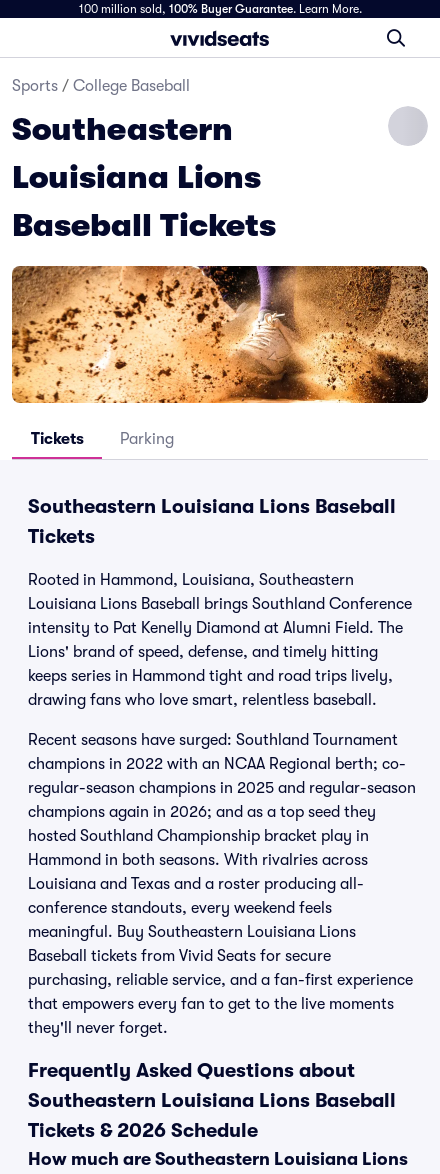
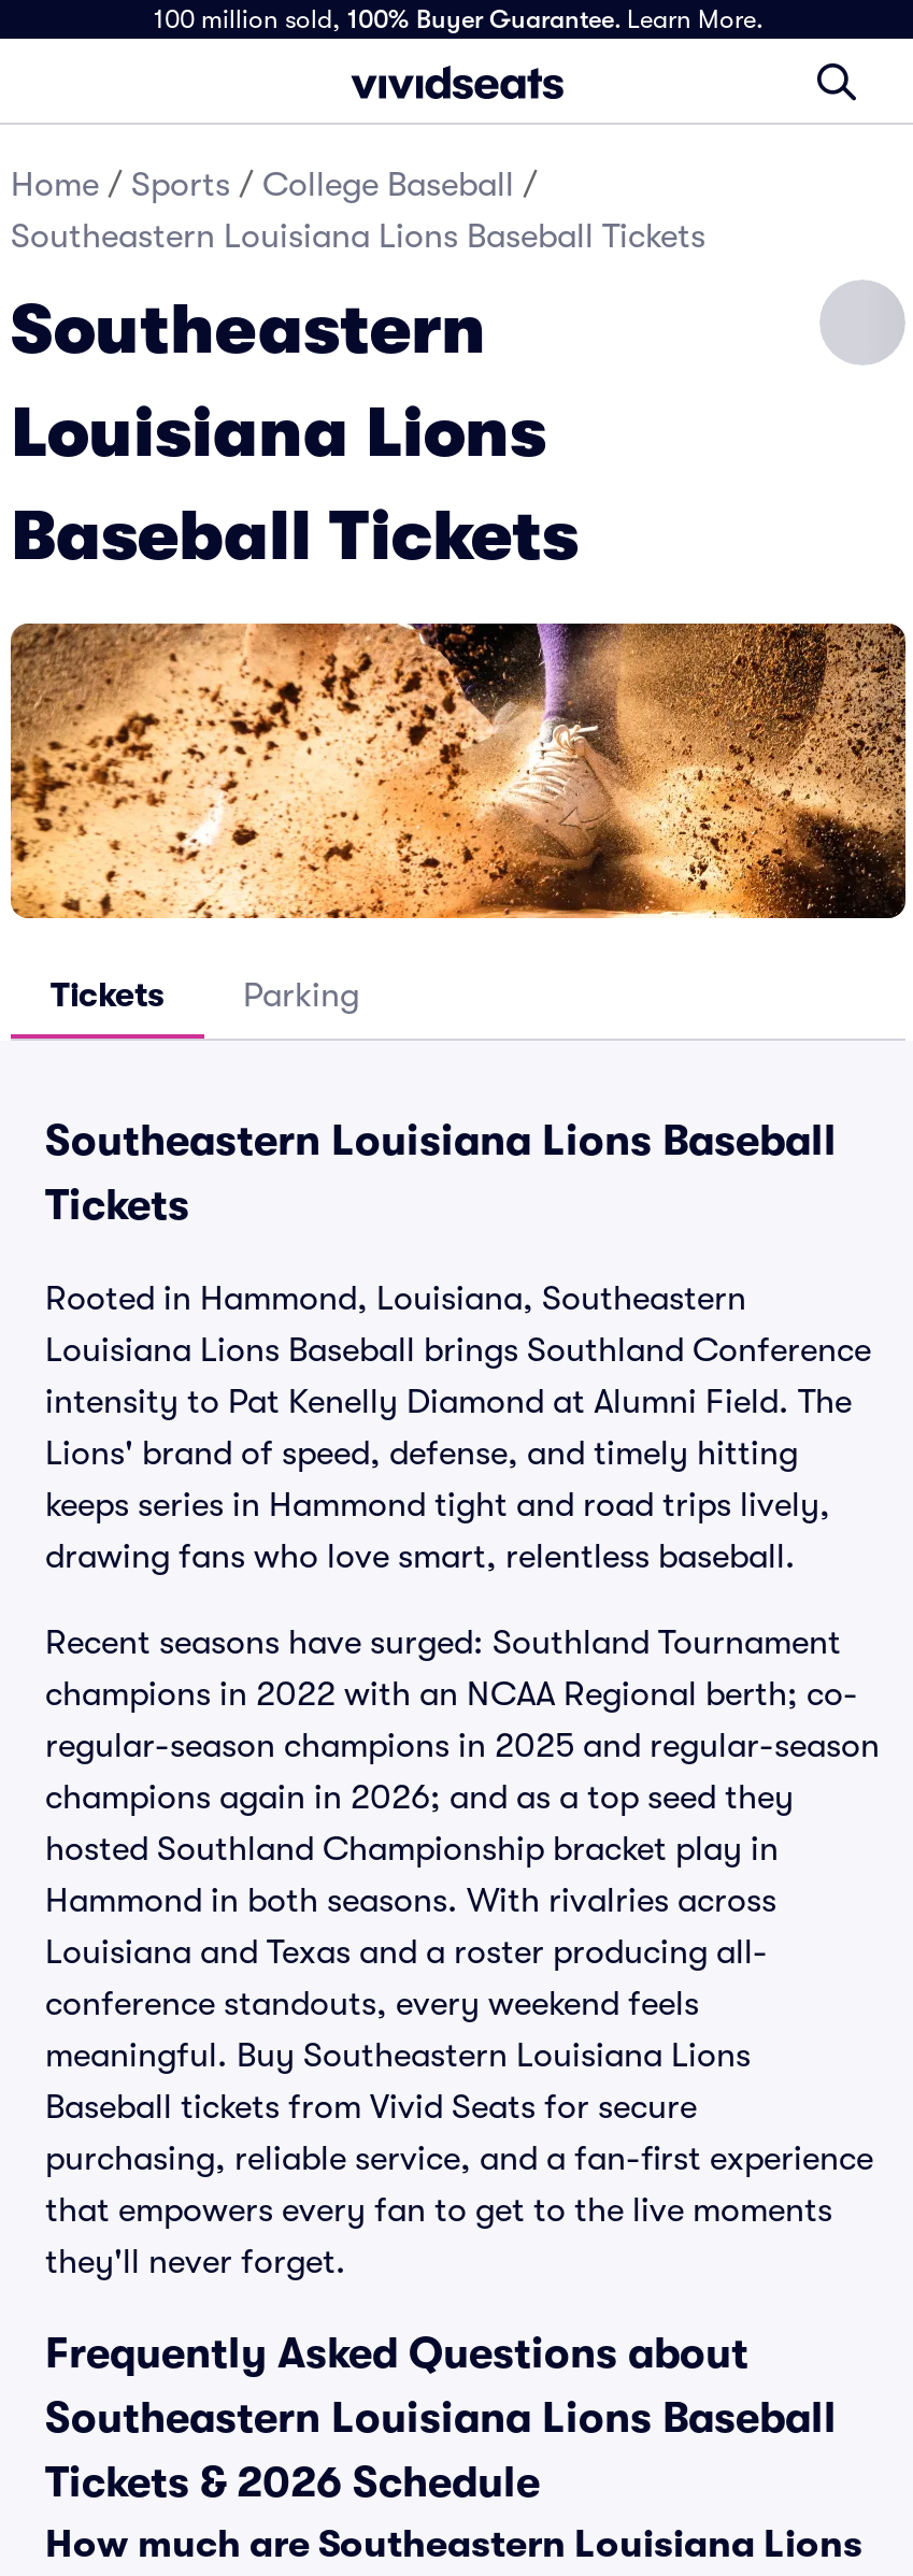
- Sports / College Baseball
+ Home / Sports / College Baseball /
+ Southeastern Louisiana Lions Baseball Tickets
